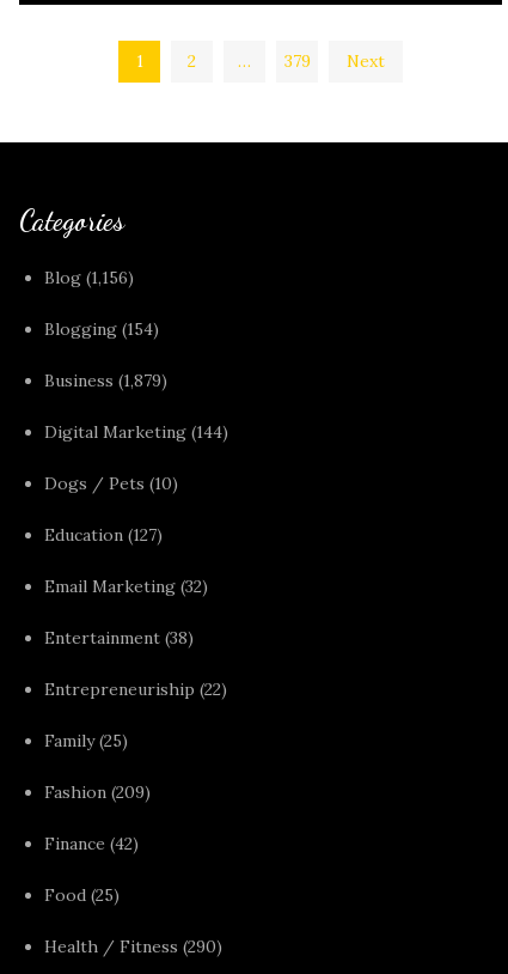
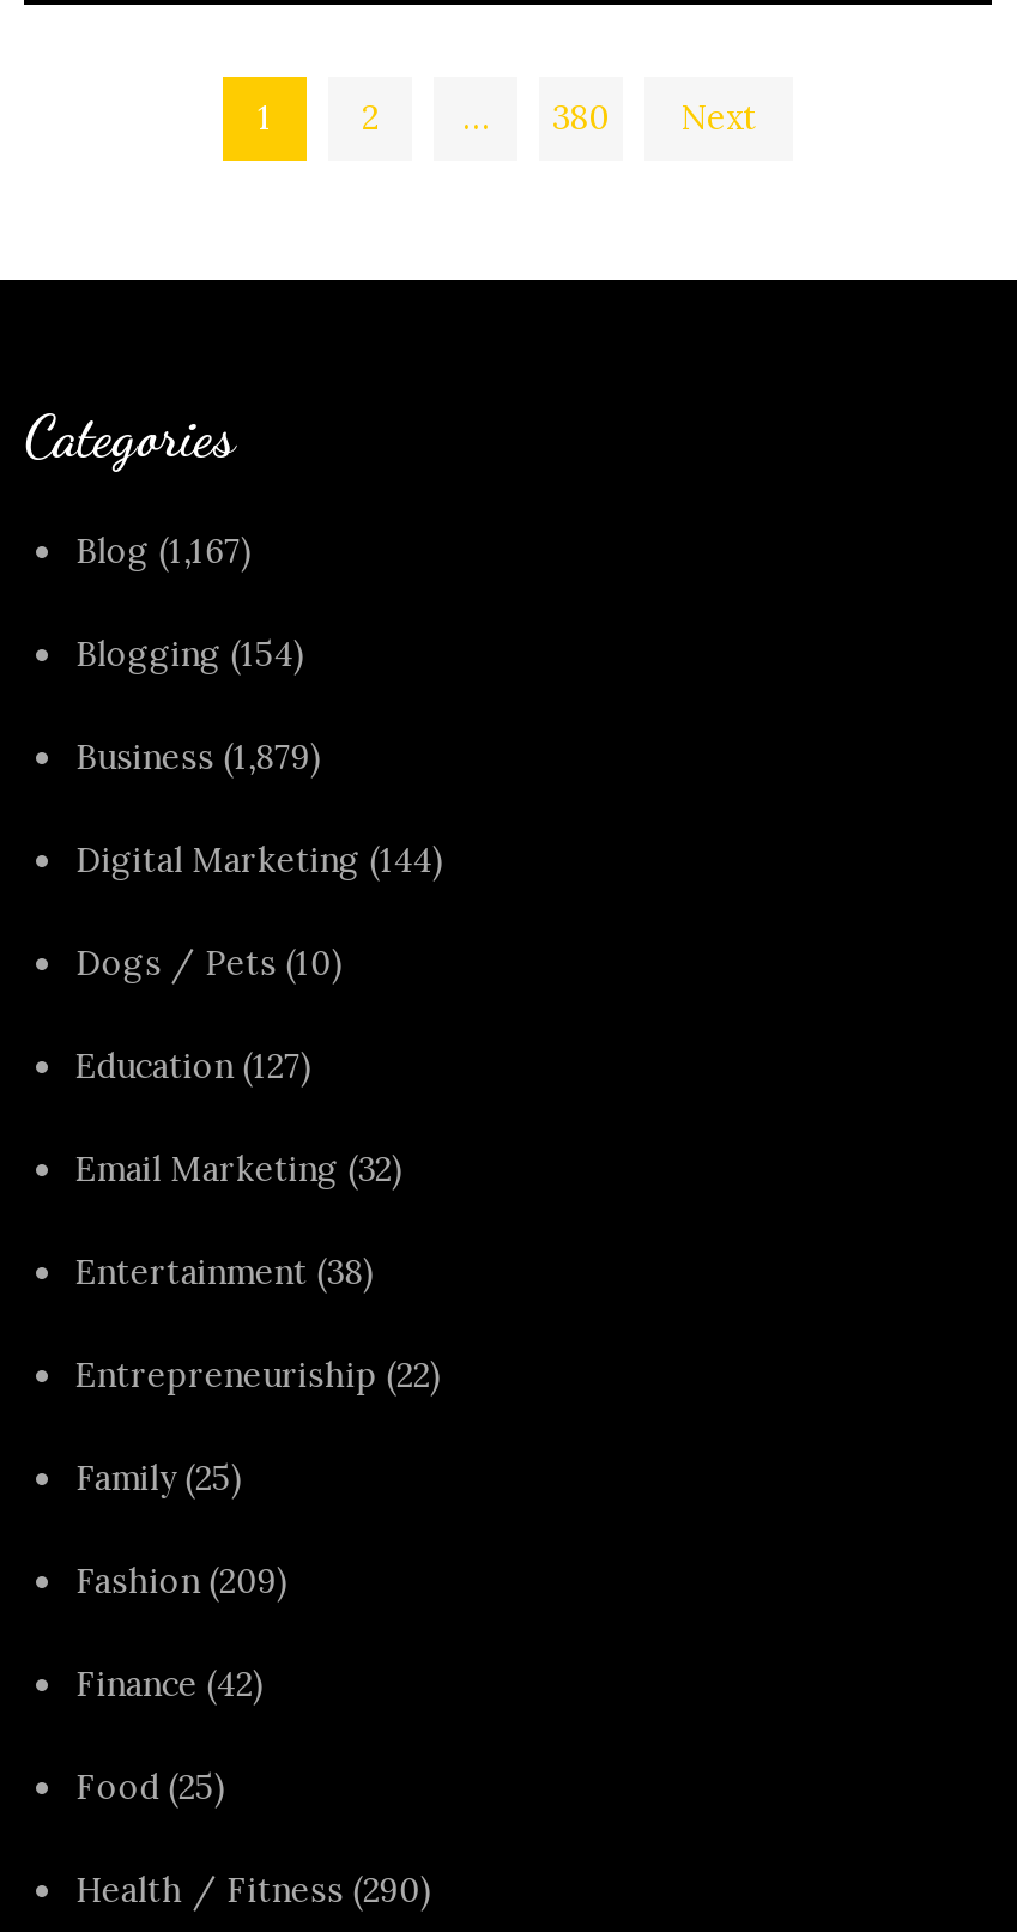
- 379
+ 380

- Blog (1,156)
+ Blog (1,167)
